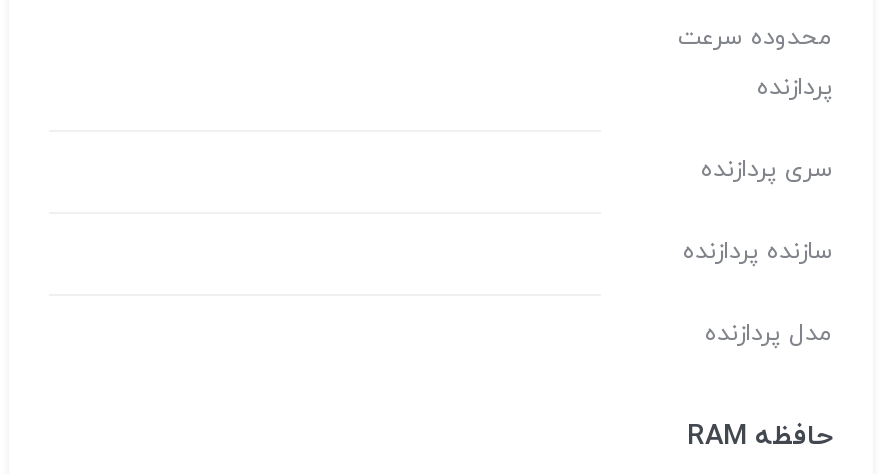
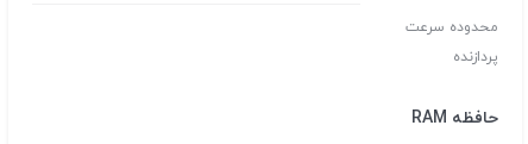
- سری پردازنده
- سازنده پردازنده
- مدل پردازنده
